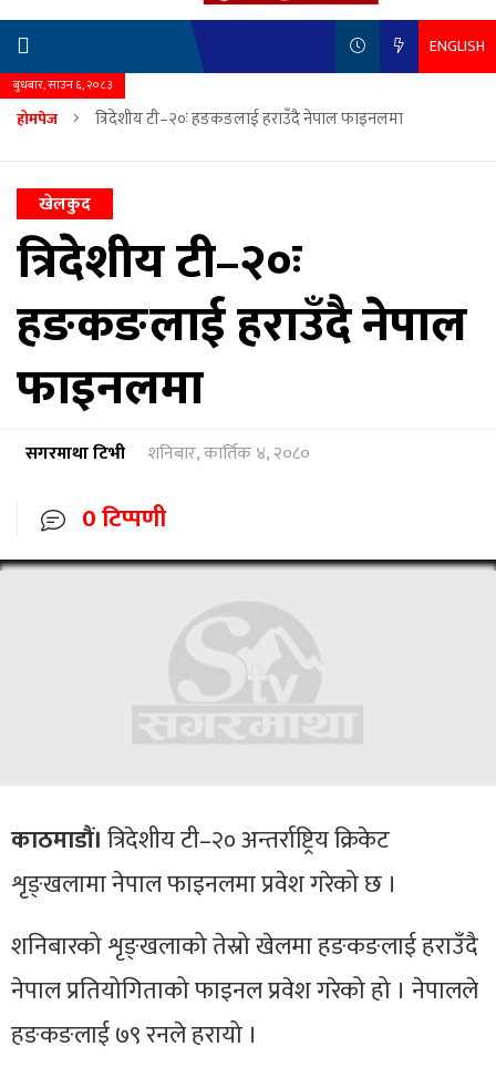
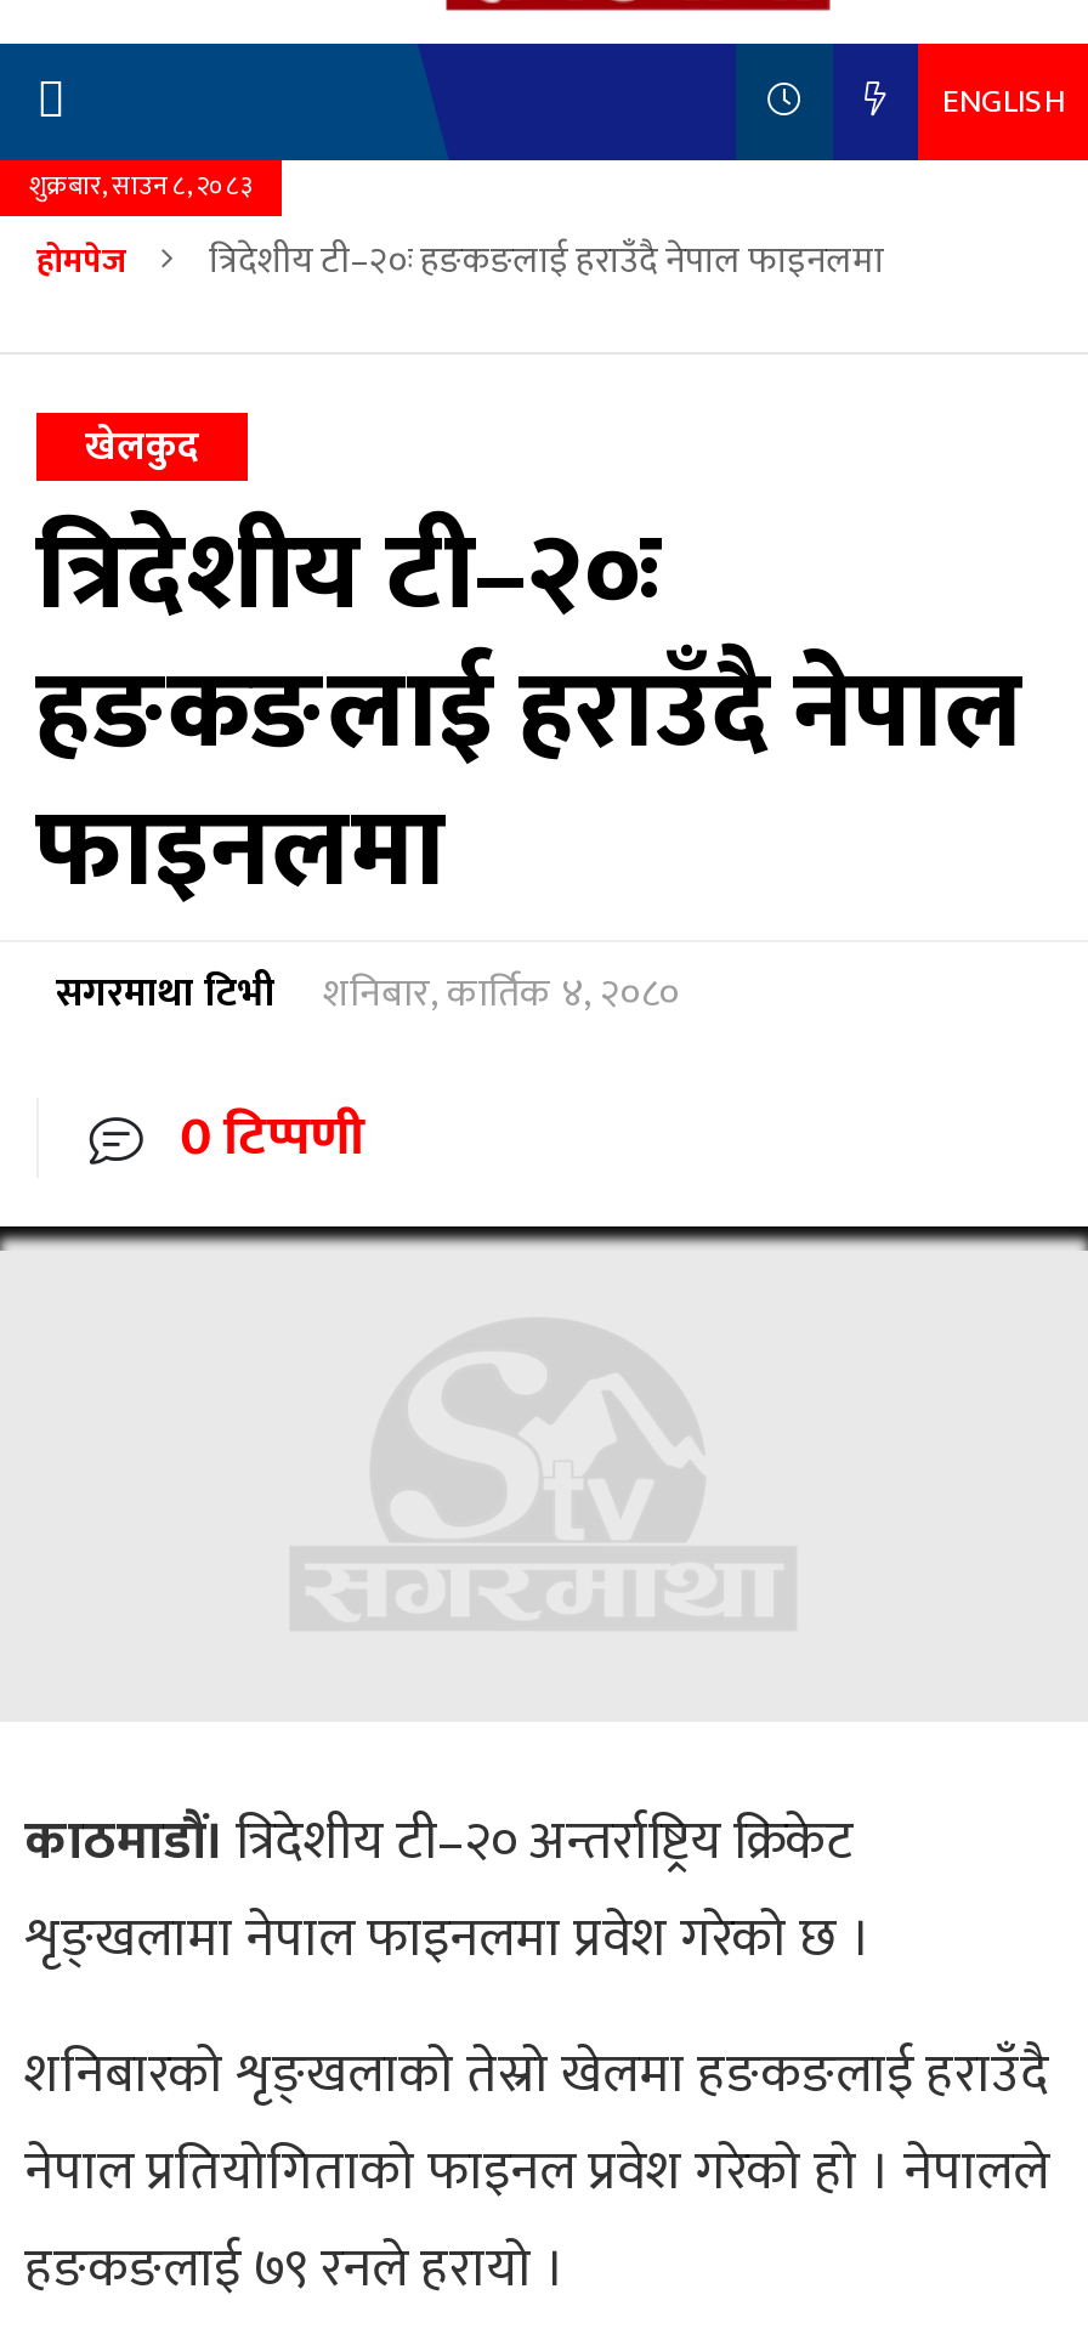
- बुधबार, साउन ६, २०८३
+ शुक्रबार, साउन ८, २०८३
